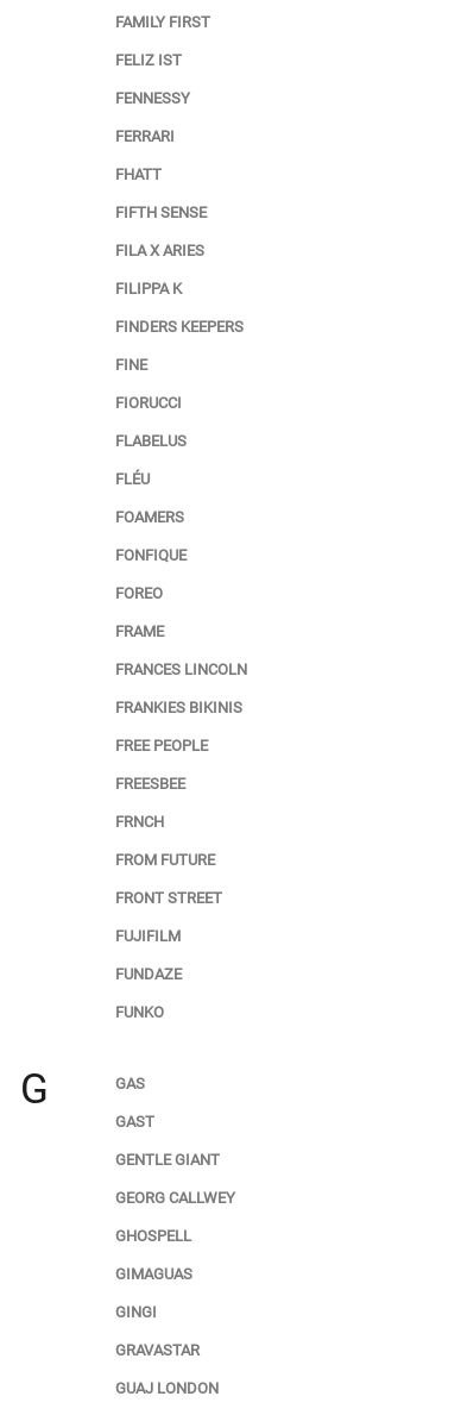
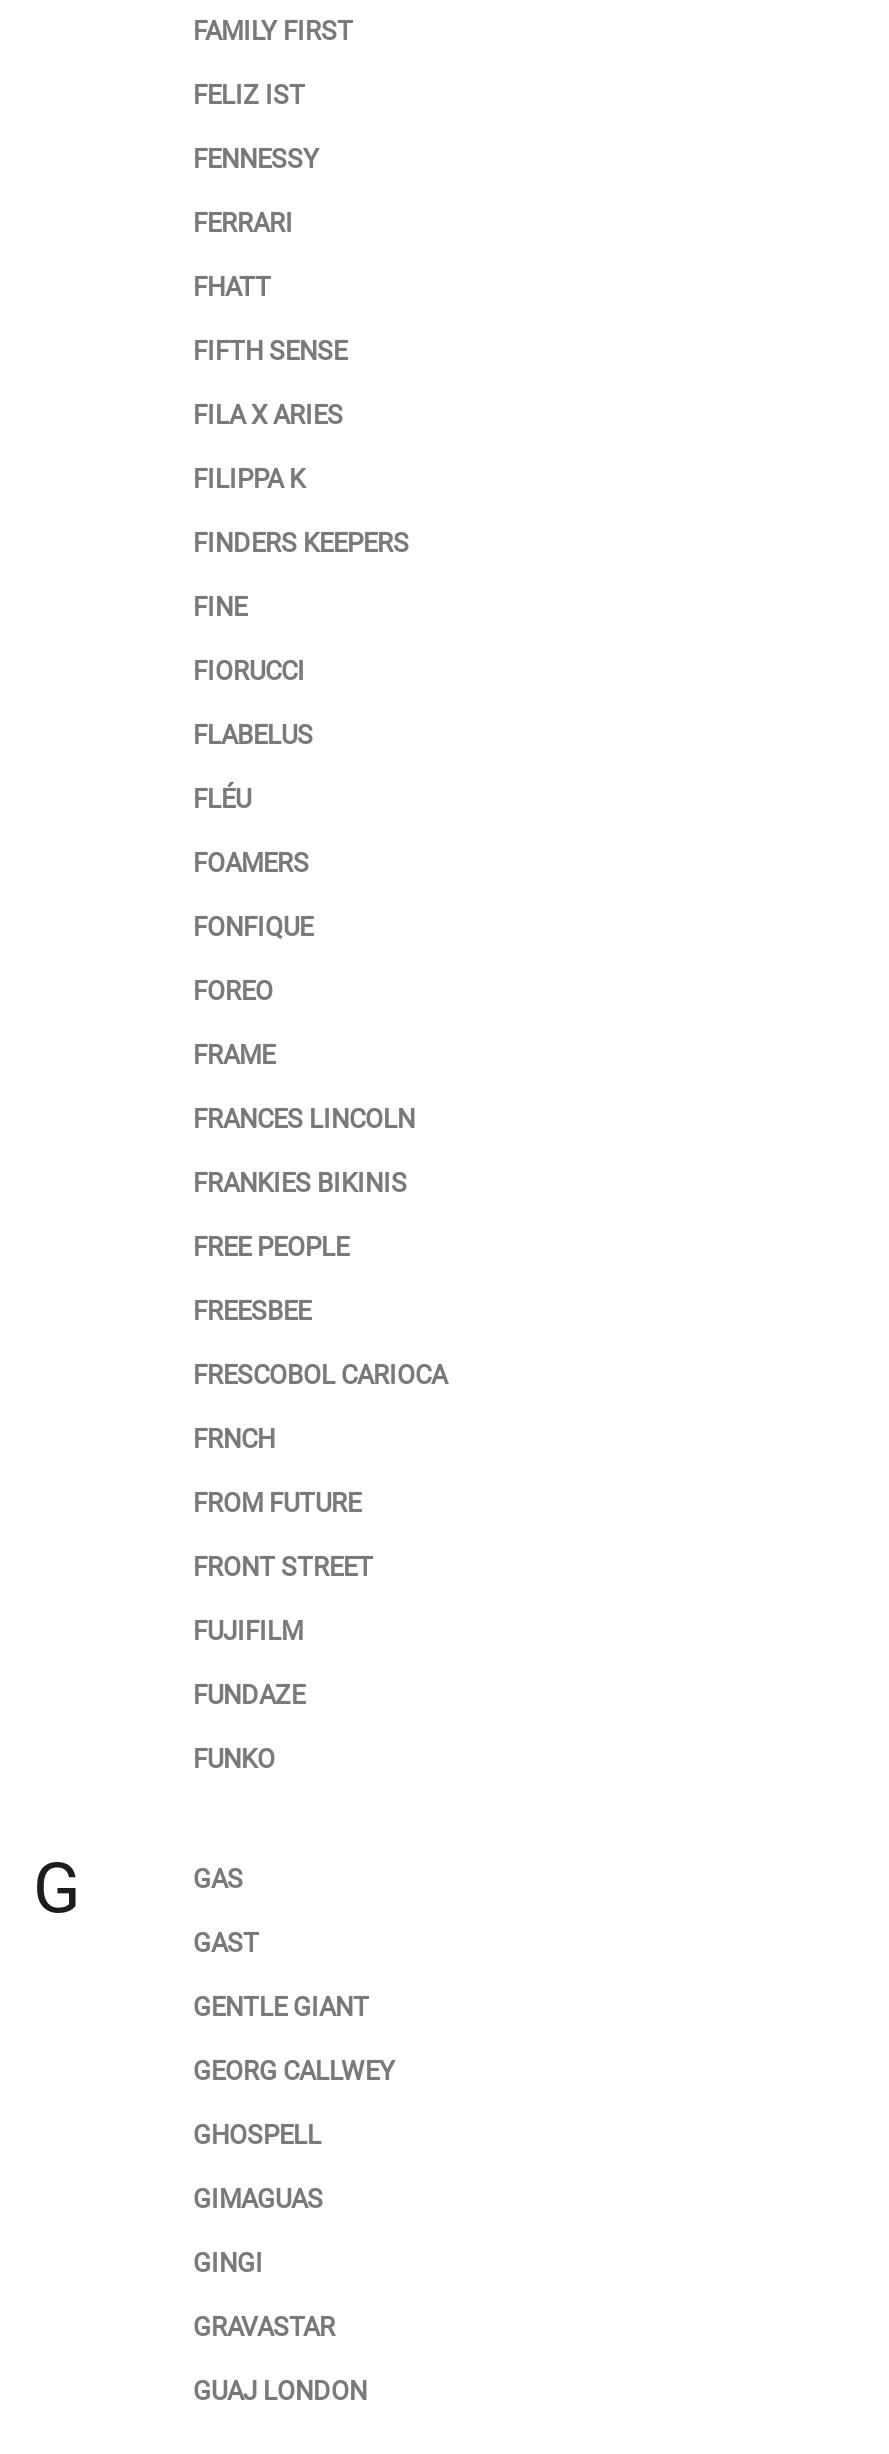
+ FRESCOBOL CARIOCA
